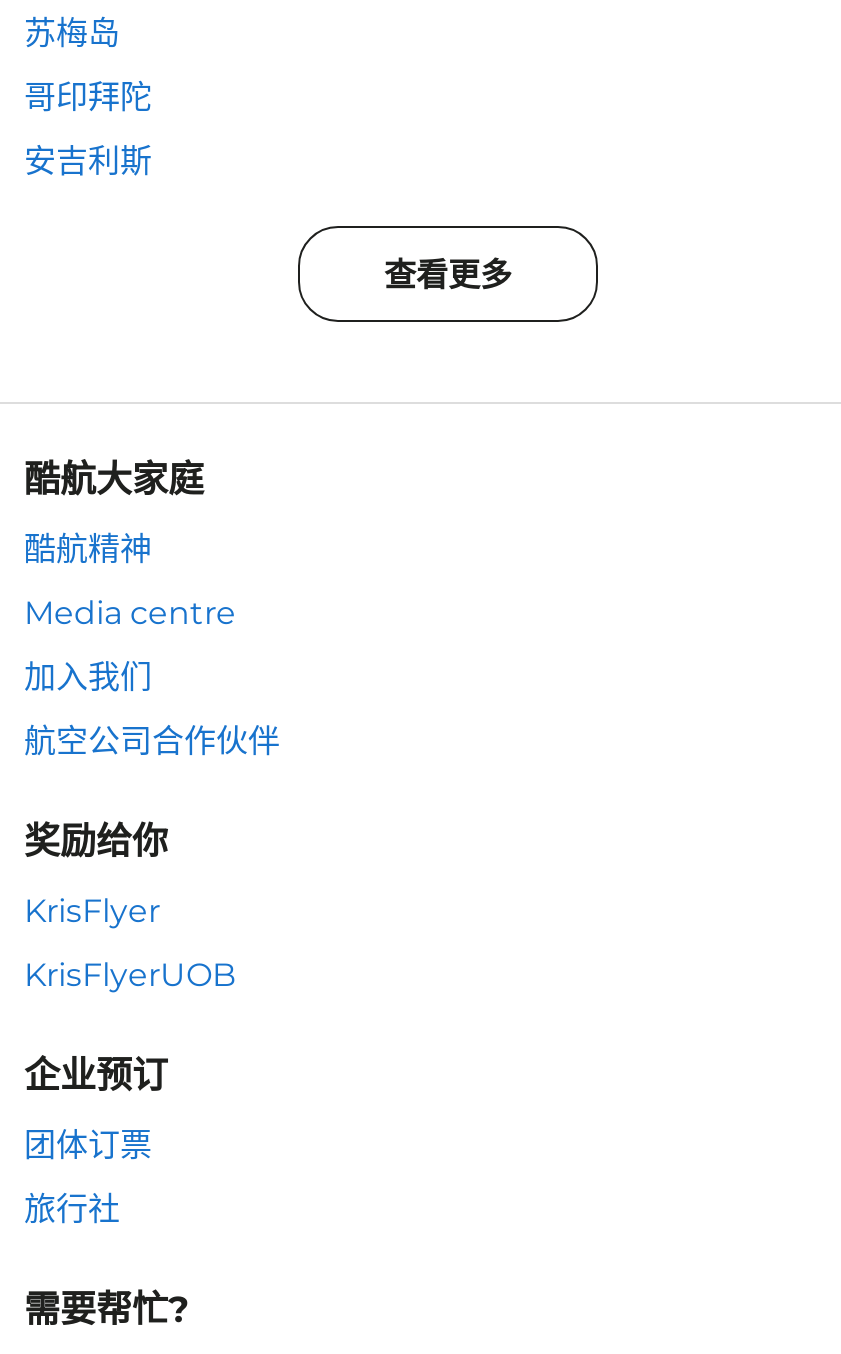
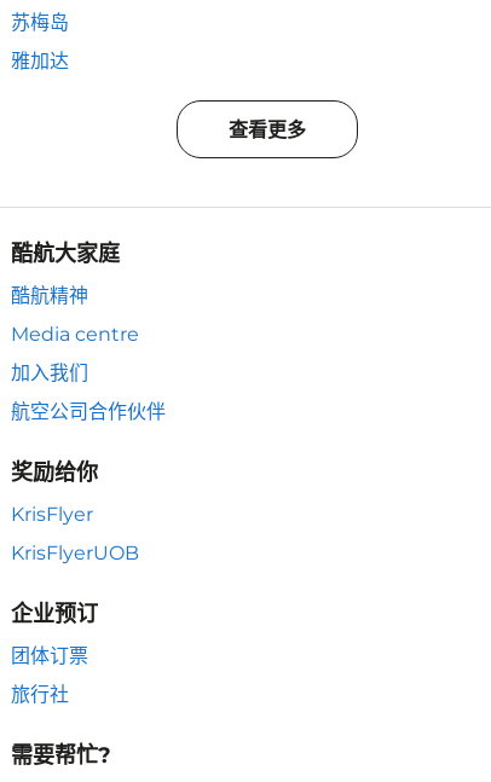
- 哥印拜陀
- 安吉利斯
+ 雅加达
